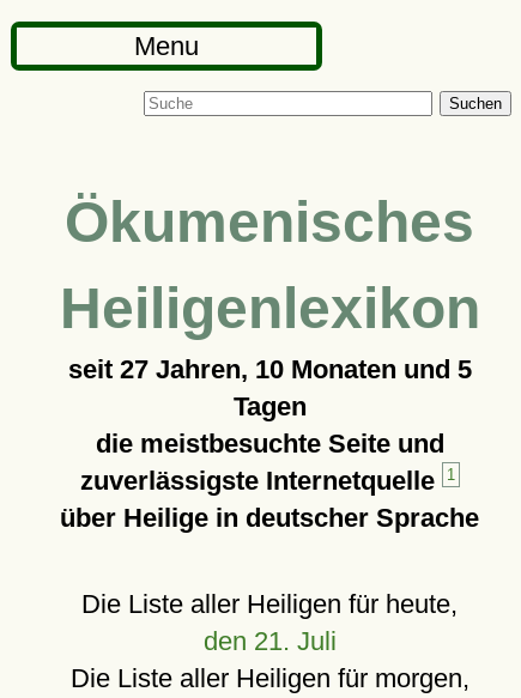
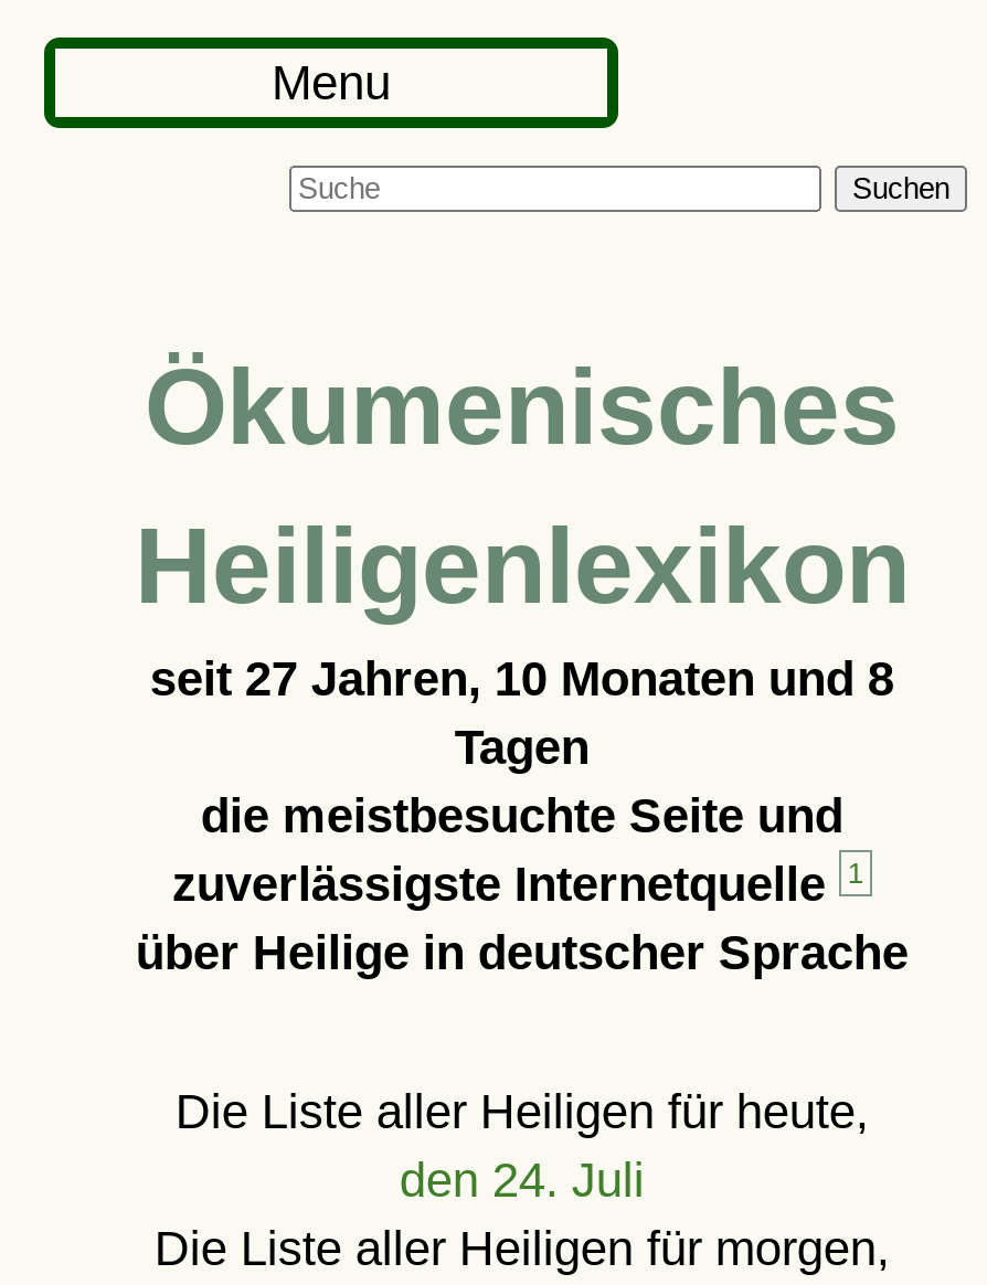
- seit 27 Jahren, 10 Monaten und 5
+ seit 27 Jahren, 10 Monaten und 8

- den 21. Juli
+ den 24. Juli
